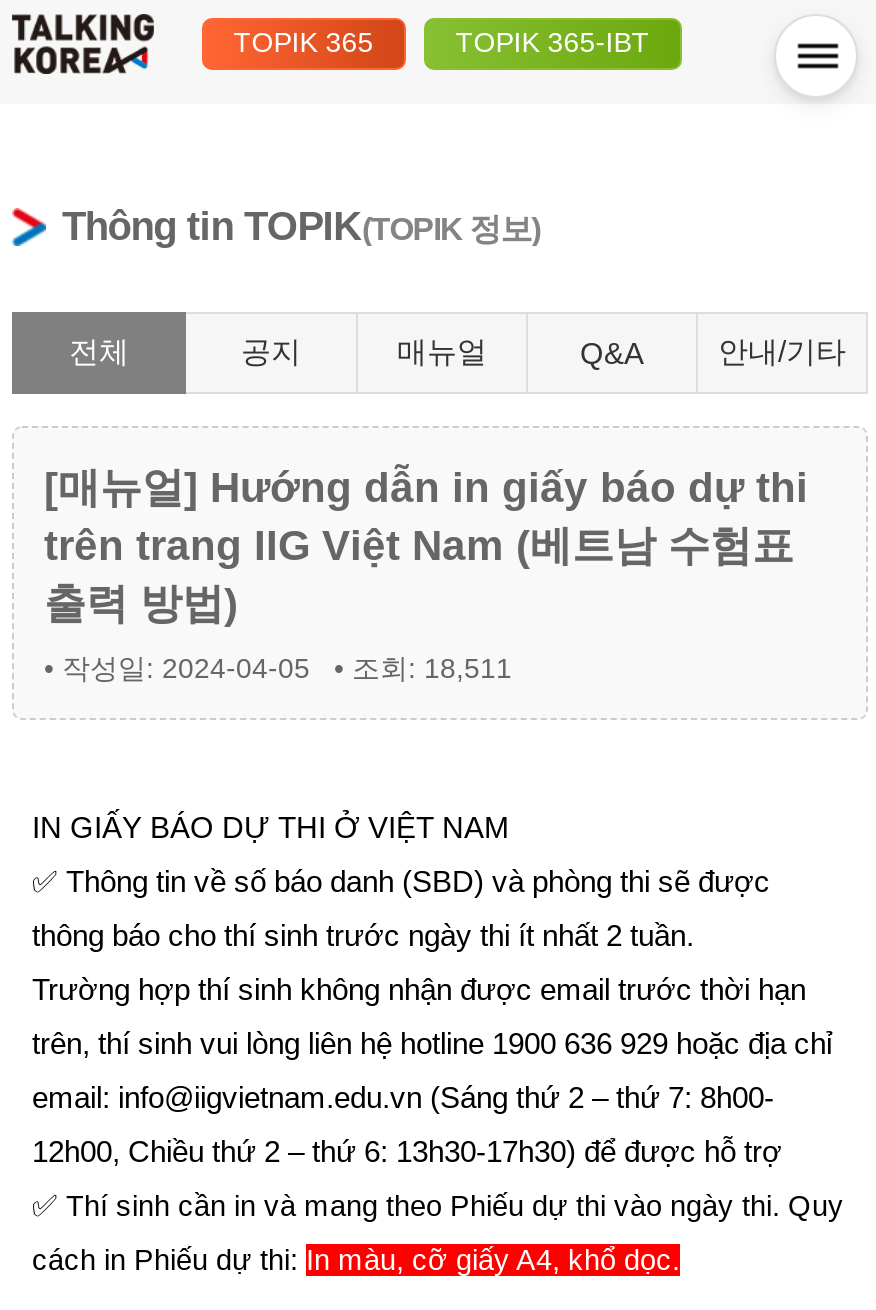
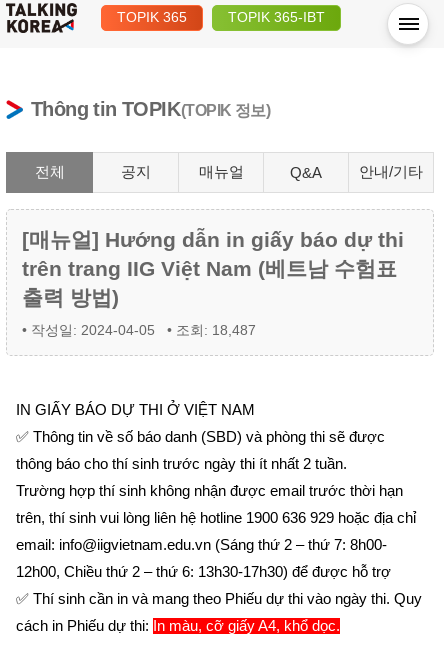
- • 작성일: 2024-04-05 • 조회: 18,511
+ • 작성일: 2024-04-05 • 조회: 18,487
